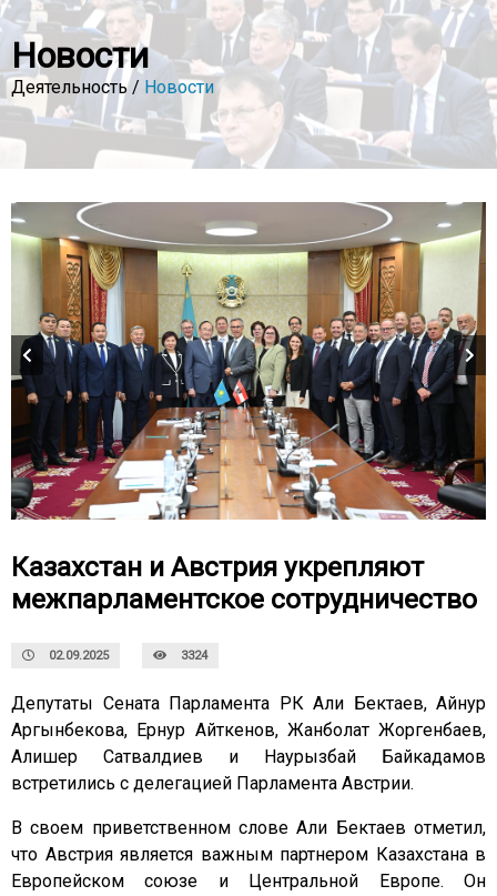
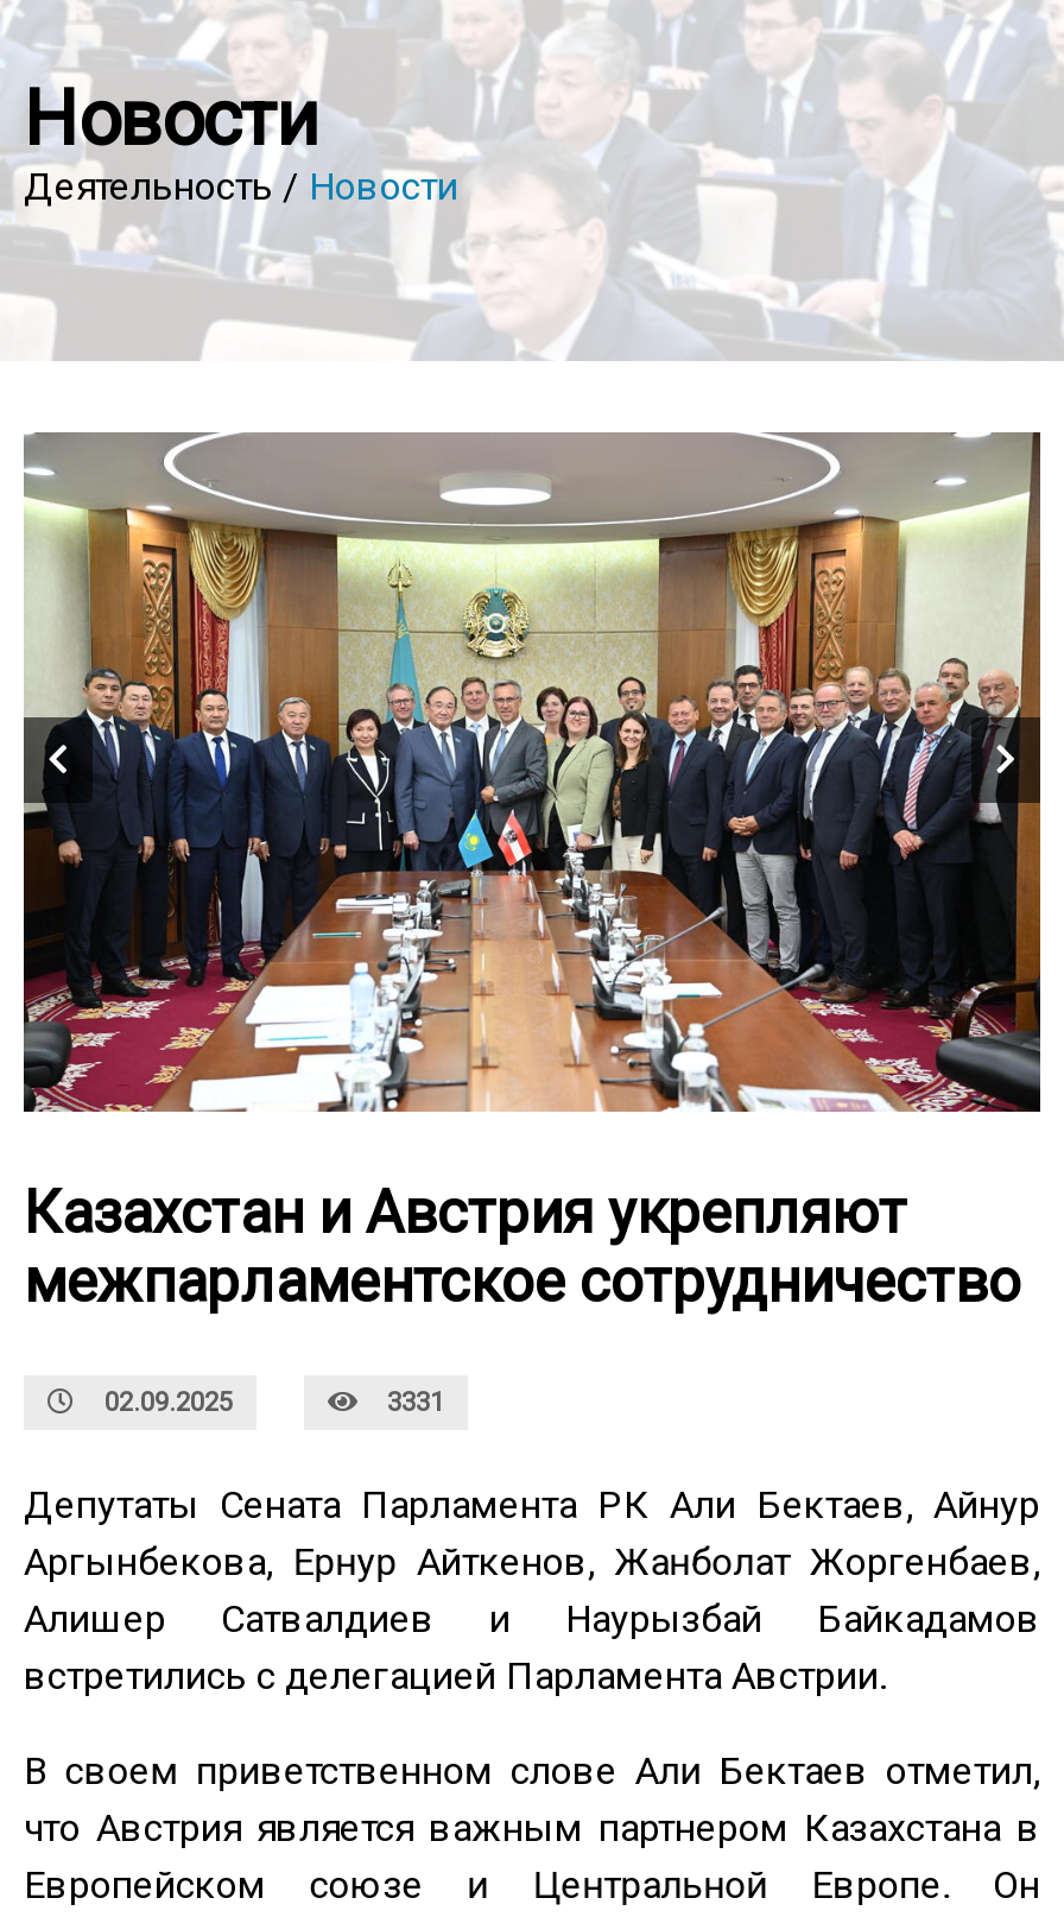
- 3324
+ 3331
